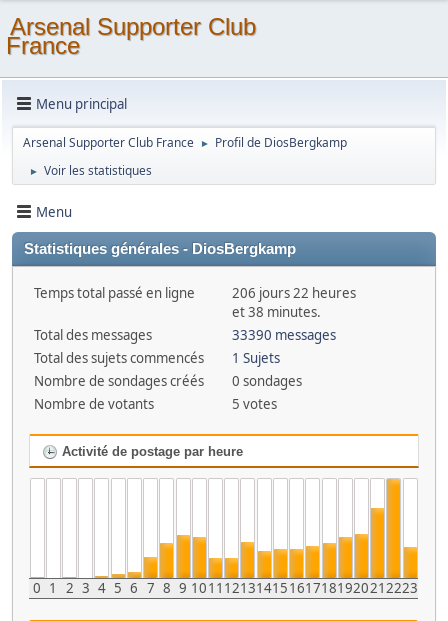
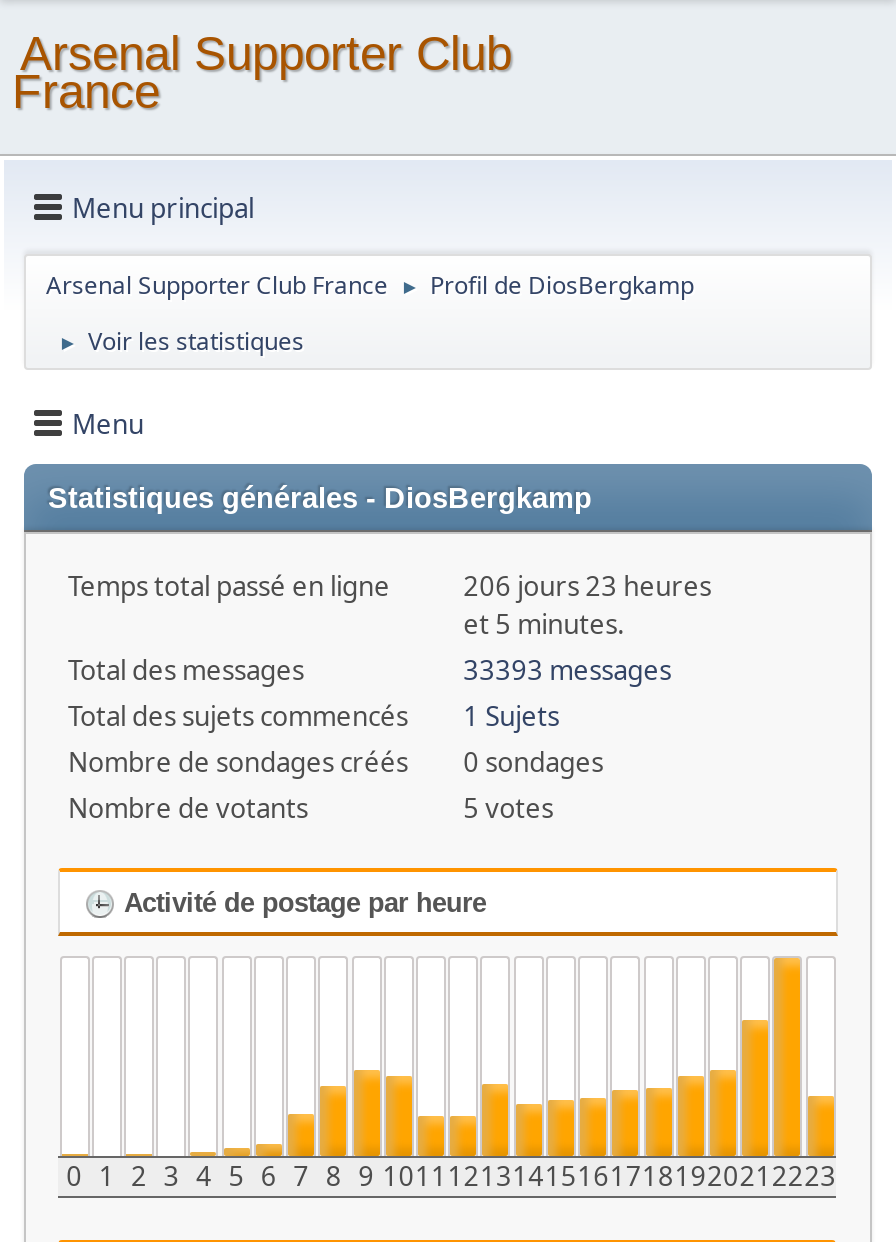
- 206 jours 22 heures
+ 206 jours 23 heures

- et 38 minutes.
+ et 5 minutes.

- 33390 messages
+ 33393 messages
